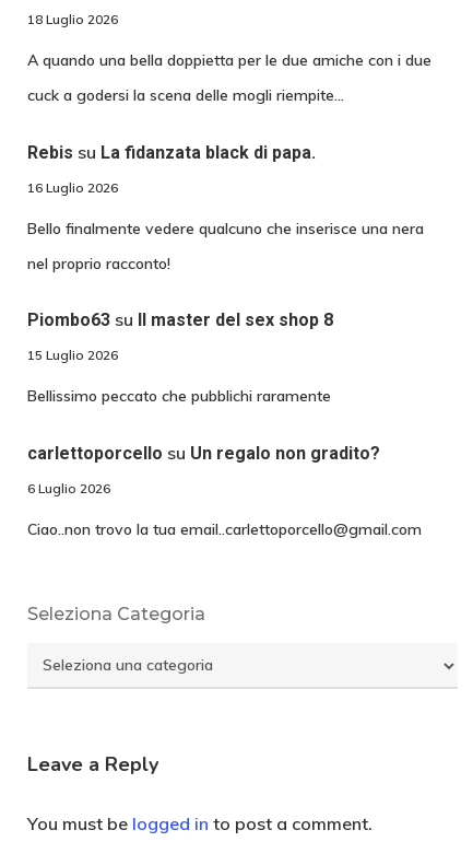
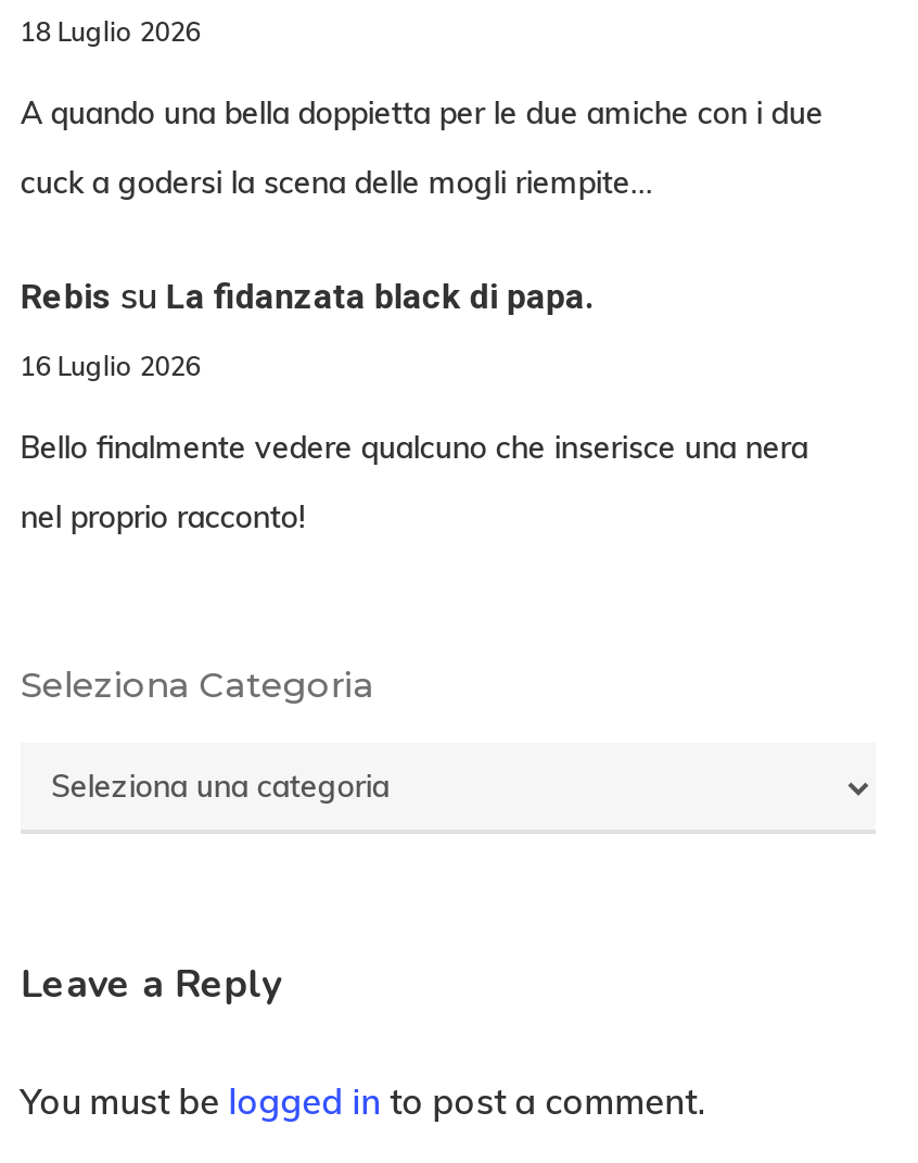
- Piombo63 su Il master del sex shop 8
- 15 Luglio 2026
- Bellissimo peccato che pubblichi raramente
- carlettoporcello su Un regalo non gradito?
- 6 Luglio 2026
- Ciao..non trovo la tua email..carlettoporcello@gmail.com
